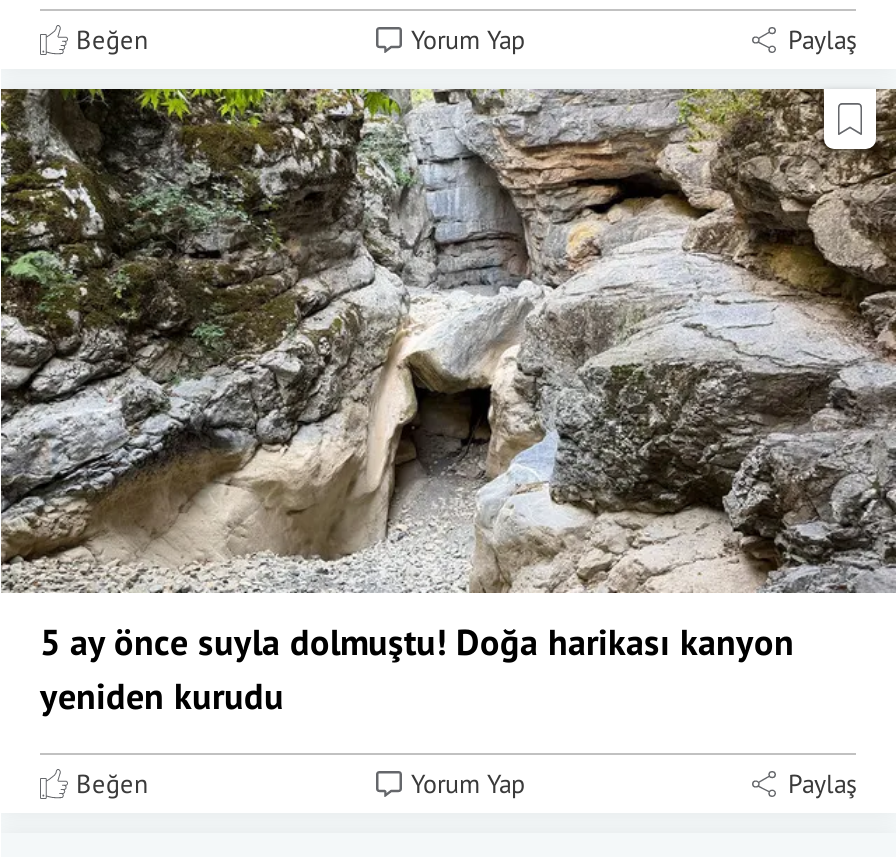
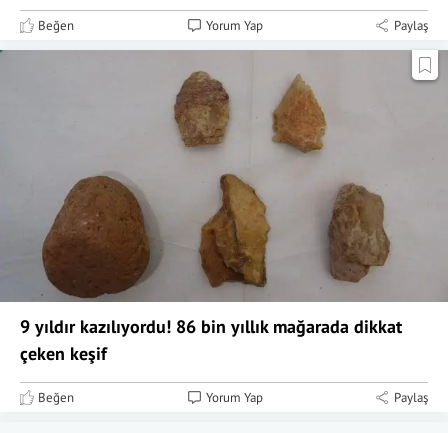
- [image]
- 5 ay önce suyla dolmuştu! Doğa harikası kanyon
- yeniden kurudu
+ [image]
+ 9 yıldır kazılıyordu! 86 bin yıllık mağarada dikkat
+ çeken keşif
